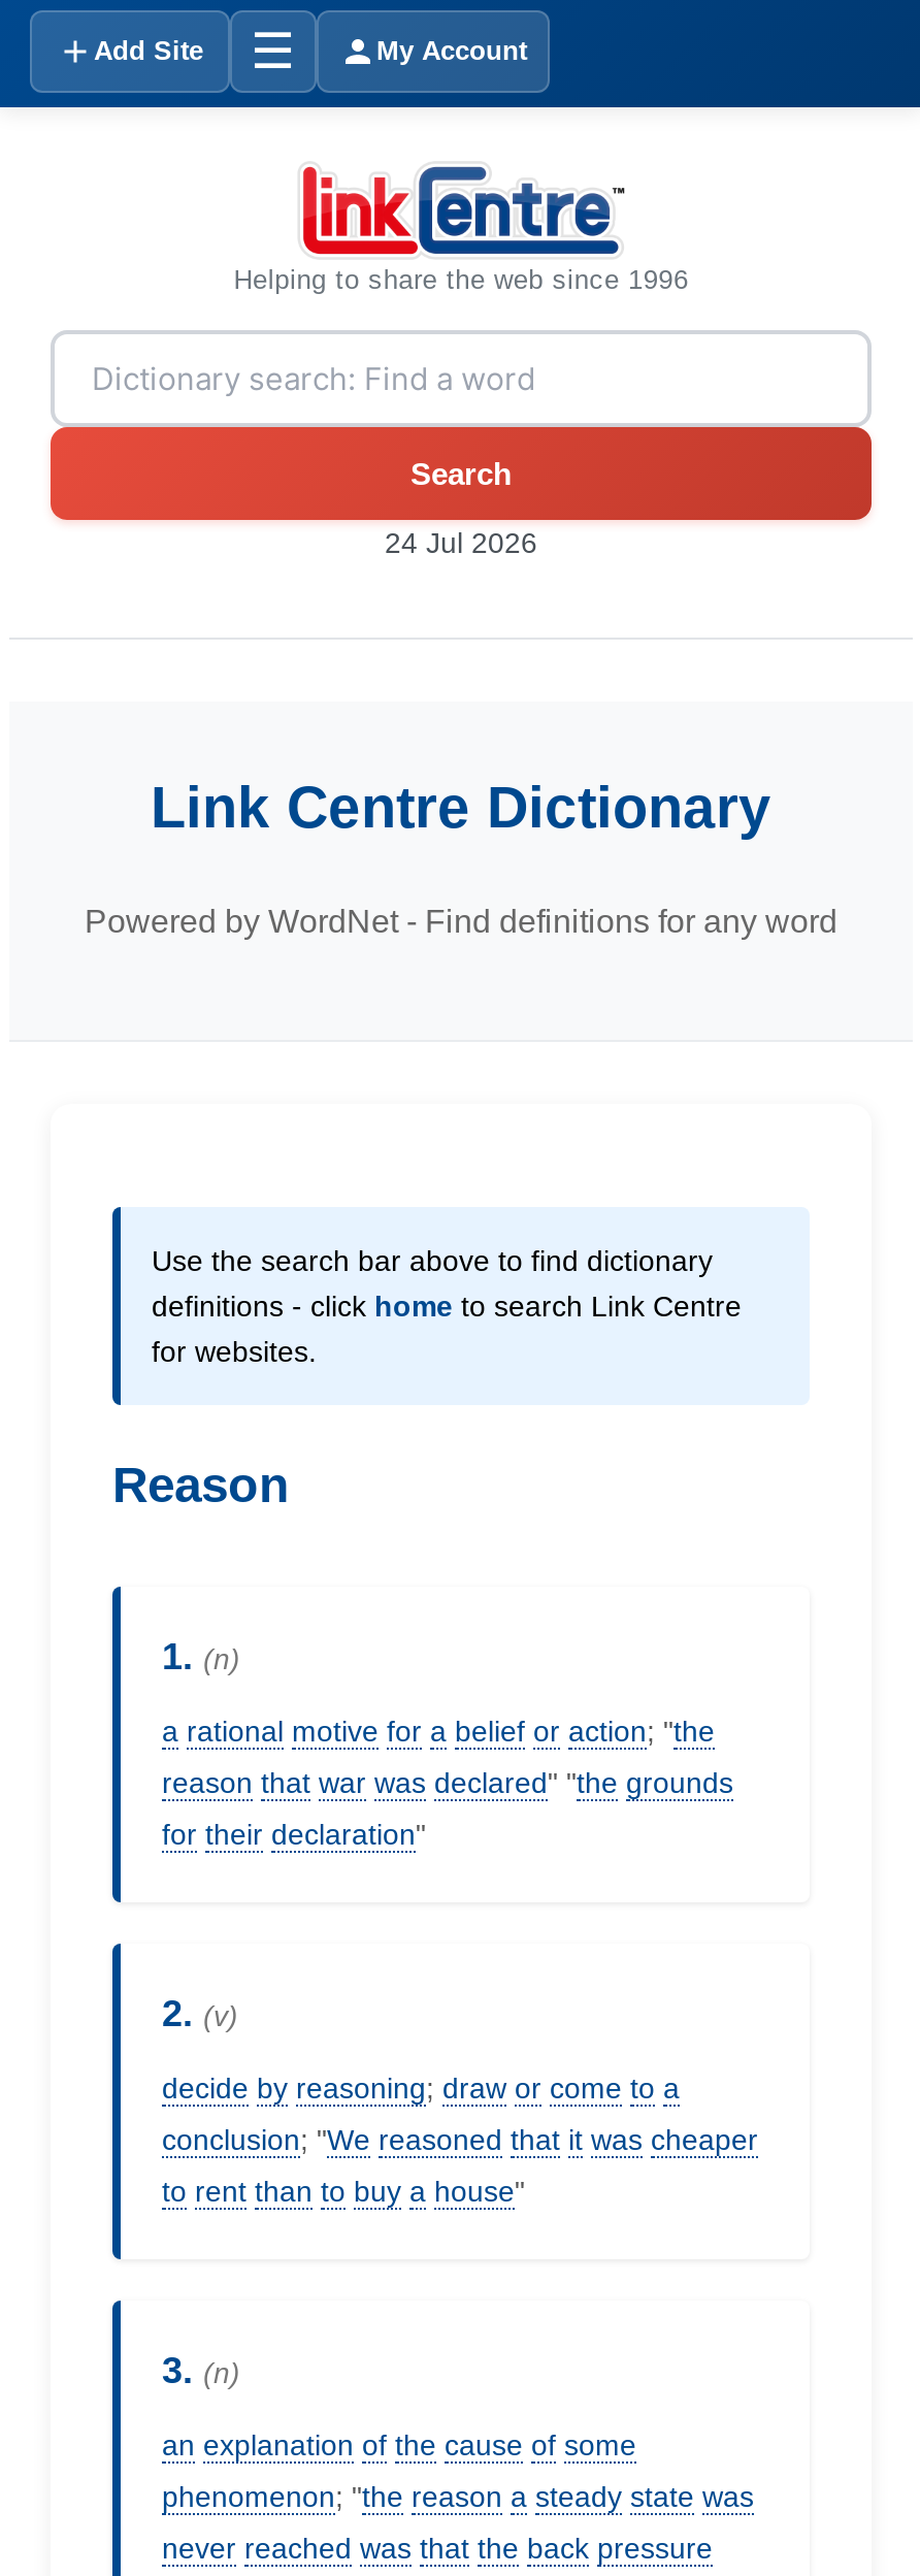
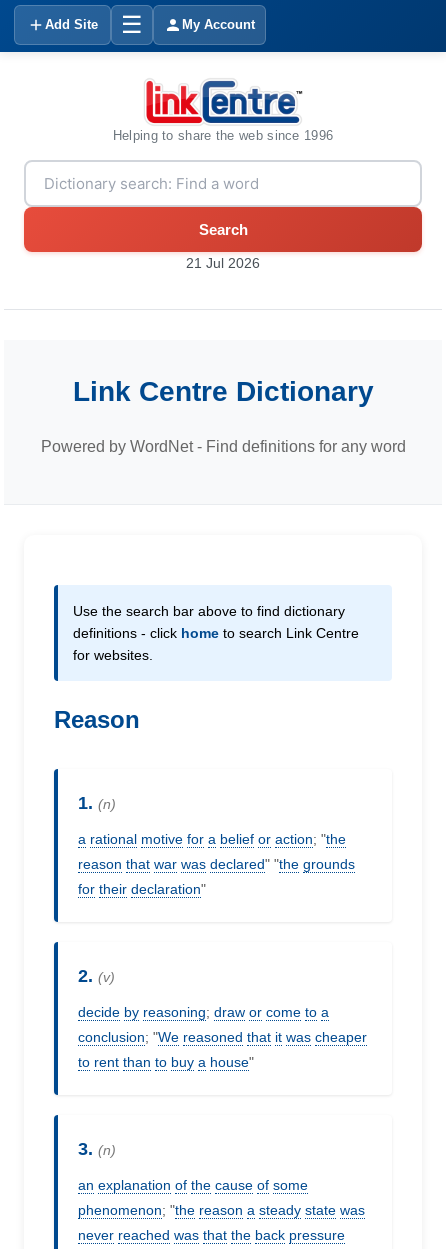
- 24 Jul 2026
+ 21 Jul 2026
